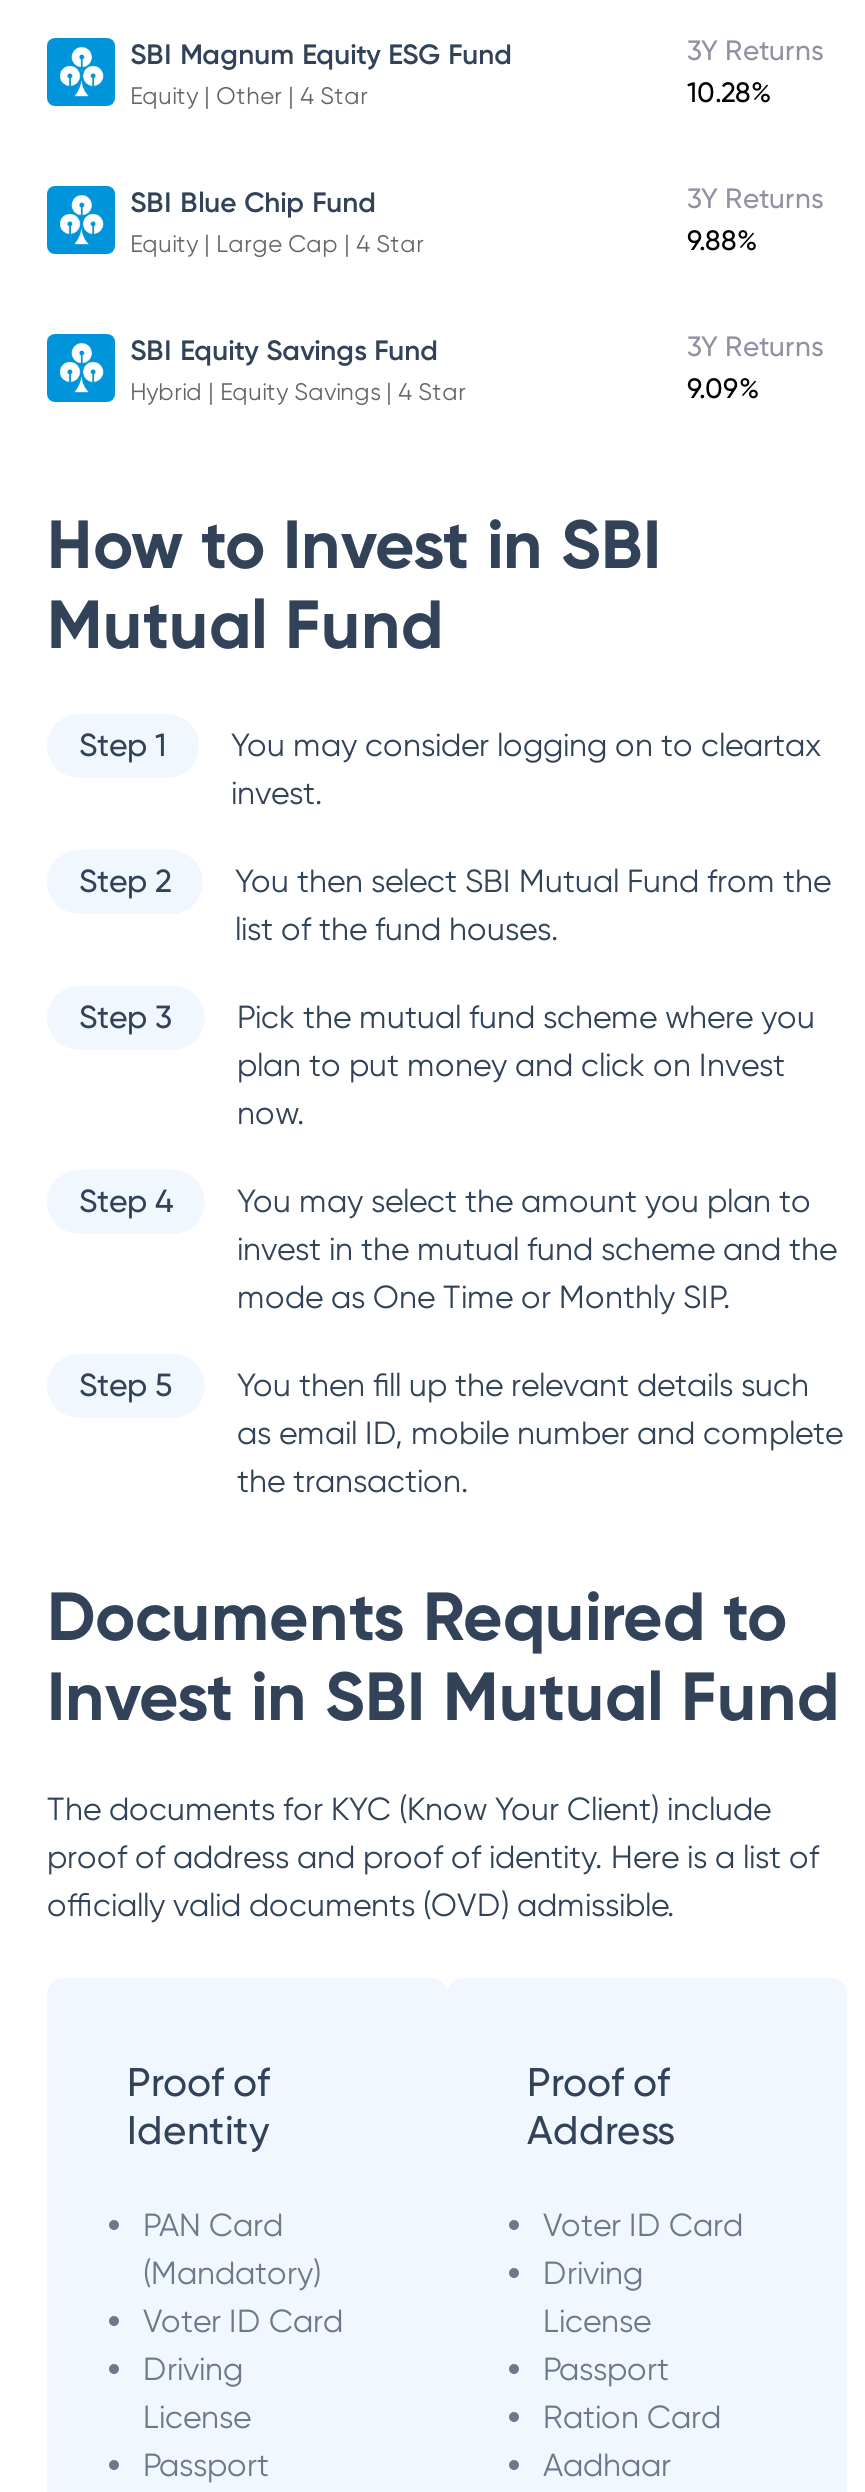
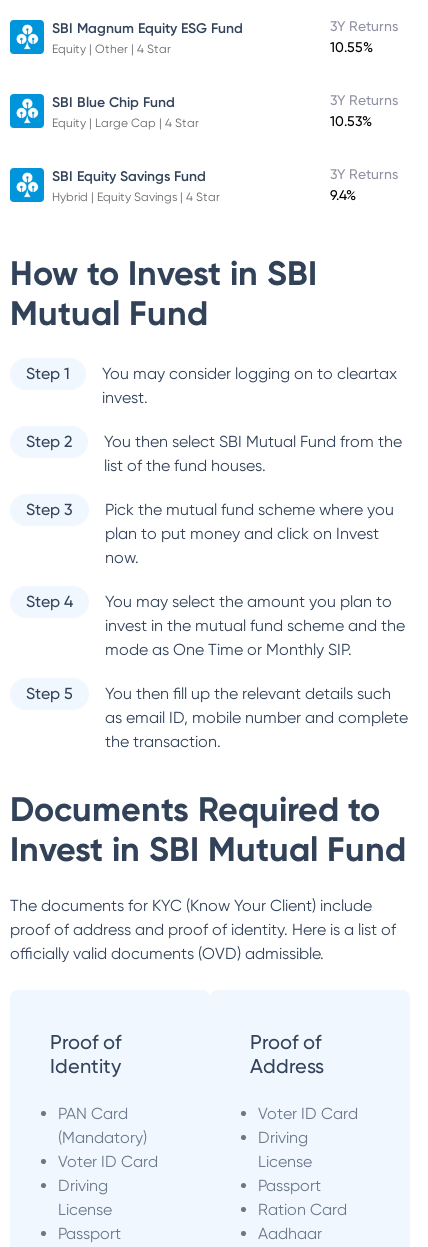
- 10.28%
+ 10.55%

- 9.88%
+ 10.53%

- 9.09%
+ 9.4%
